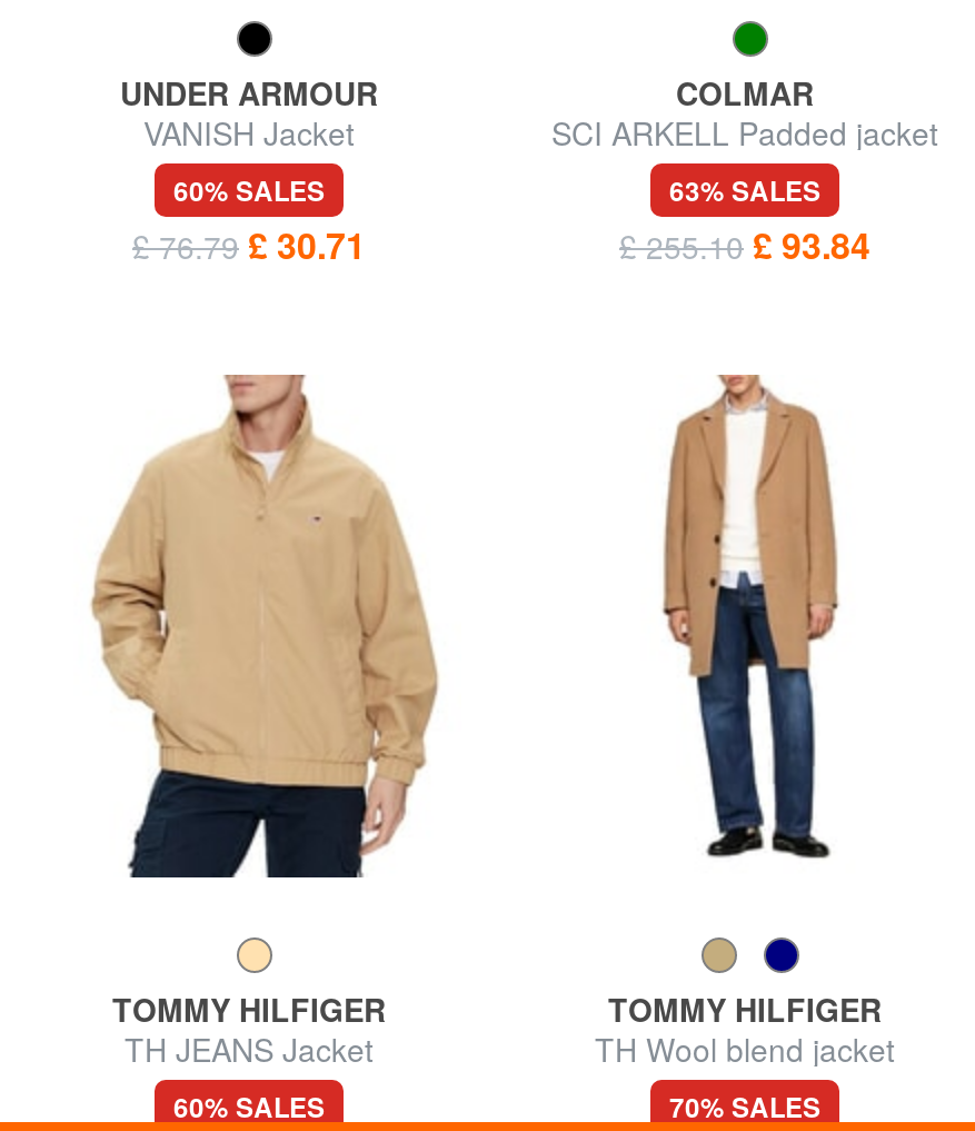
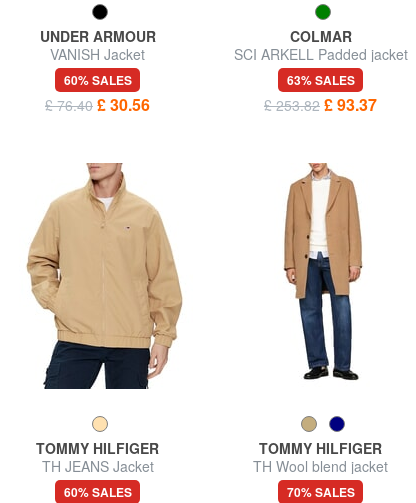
- £ 76.79 £ 30.71
+ £ 76.40 £ 30.56

- £ 255.10 £ 93.84
+ £ 253.82 £ 93.37
